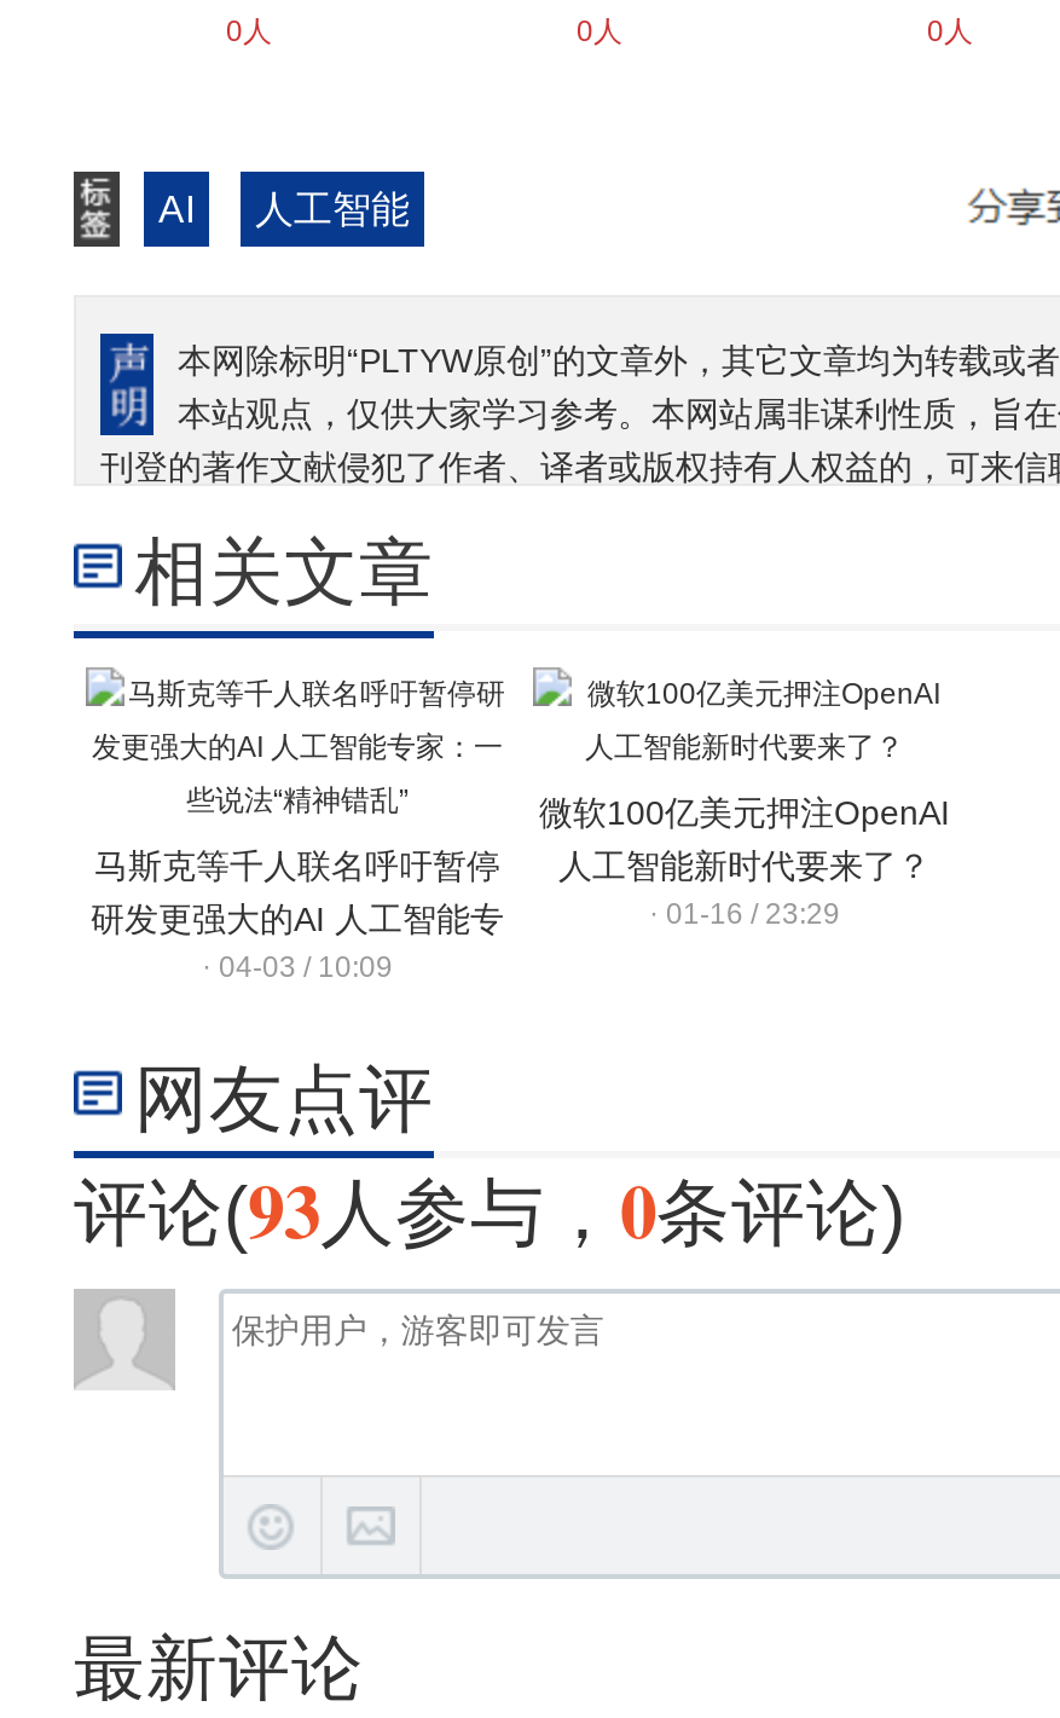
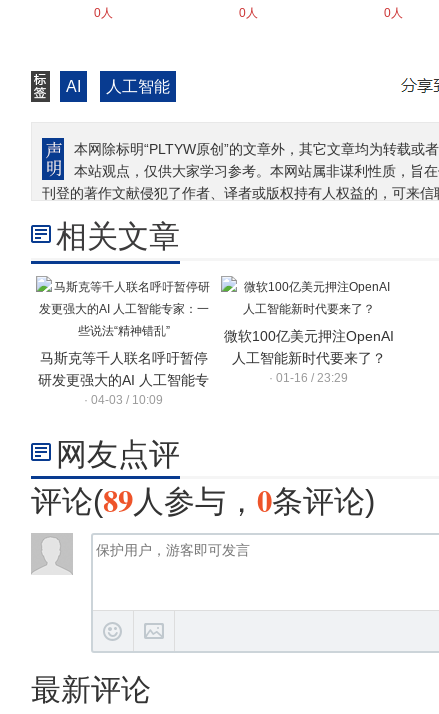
- 评论(93人参与，0条评论)
+ 评论(89人参与，0条评论)
